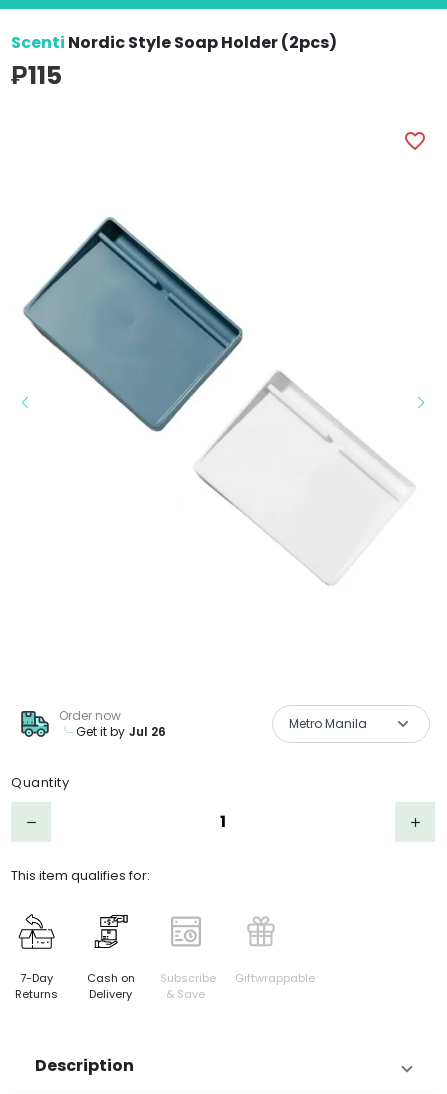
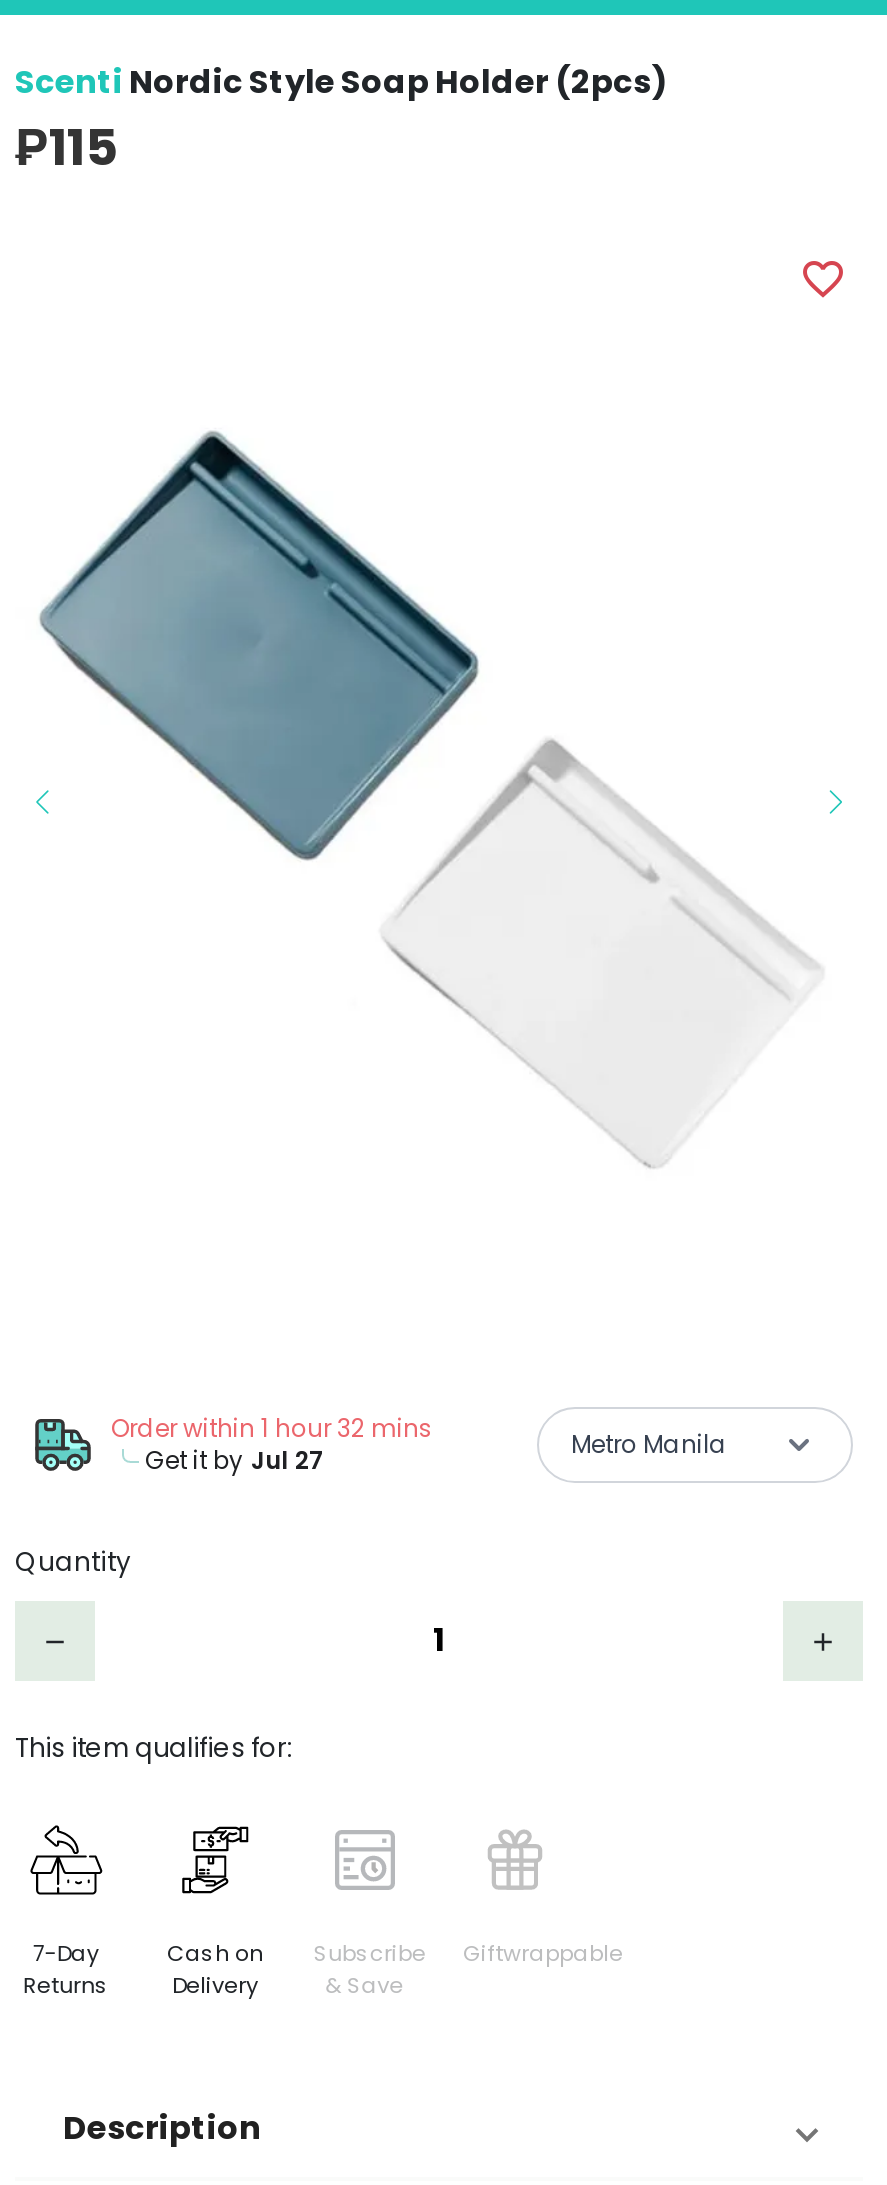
- Order now
- Get it by Jul 26
+ Order within 1 hour 32 mins
+ Get it by Jul 27
